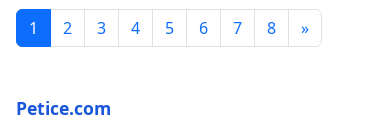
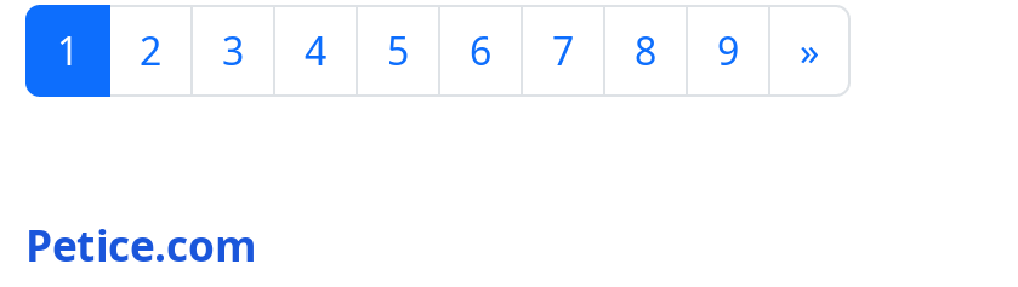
+ 9
